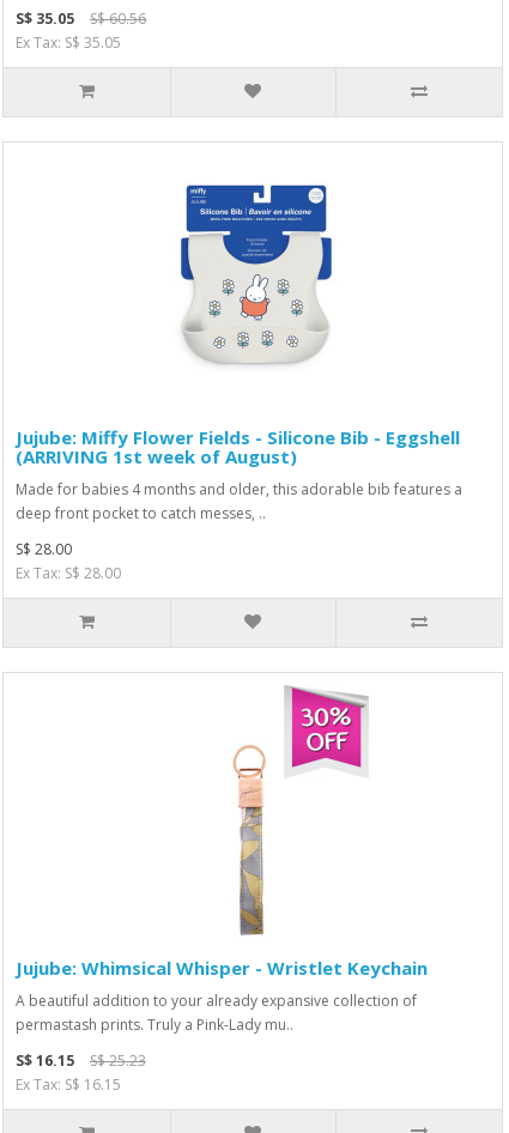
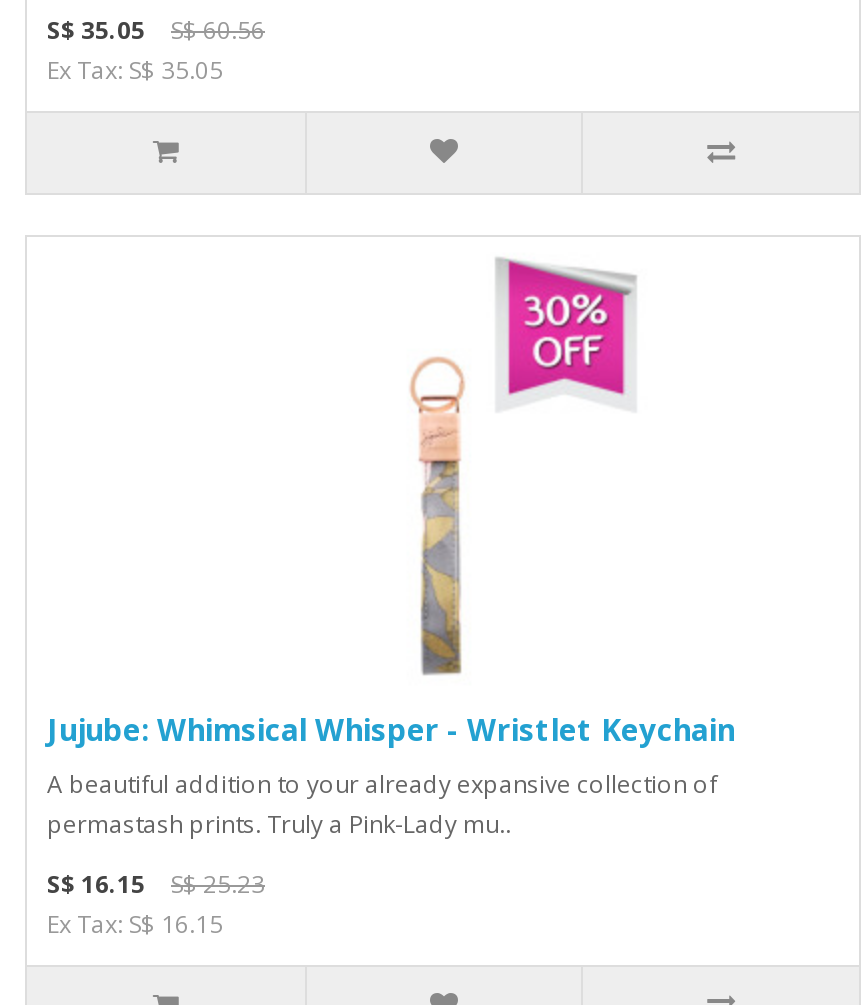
- [image]

- Jujube: Miffy Flower Fields - Silicone Bib - Eggshell
- (ARRIVING 1st week of August)
- Made for babies 4 months and older, this adorable bib features a
- deep front pocket to catch messes, ..
- S$ 28.00
- Ex Tax: S$ 28.00
